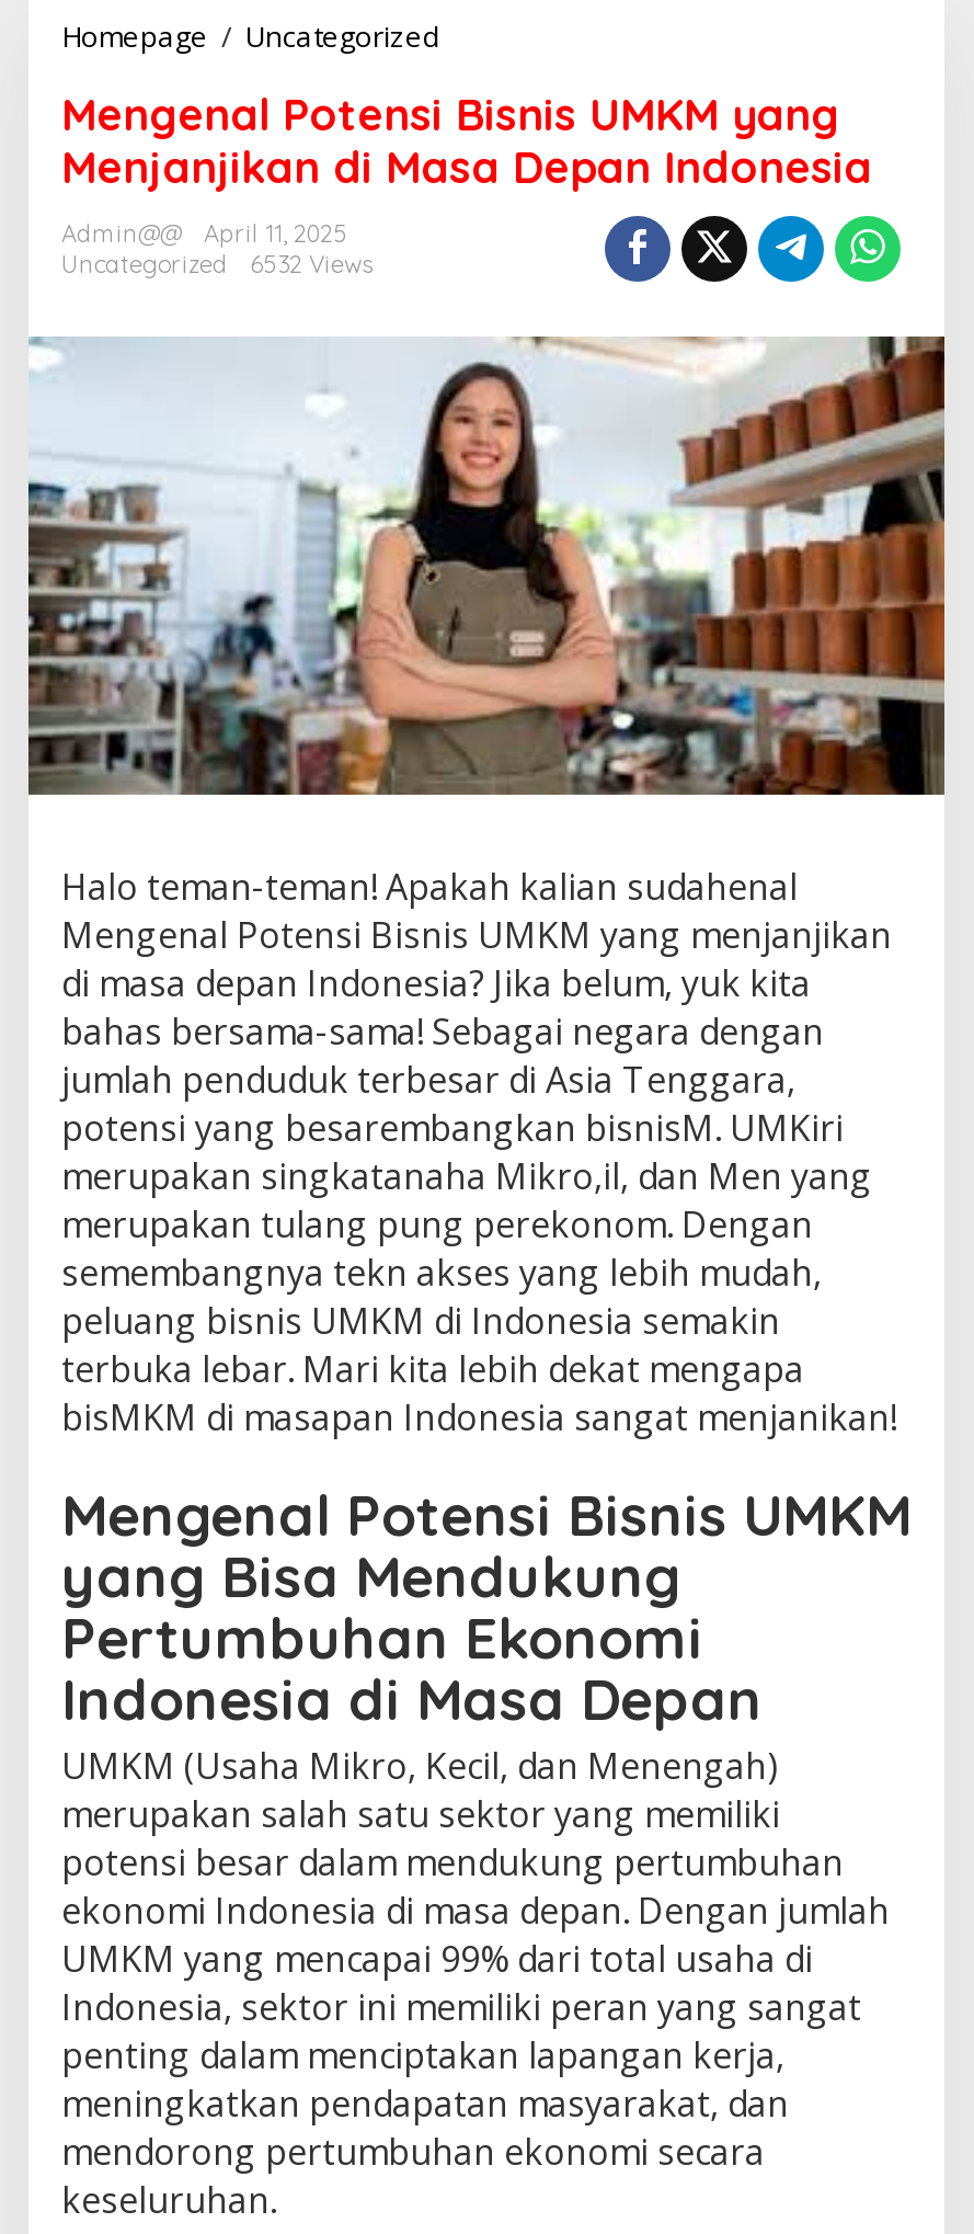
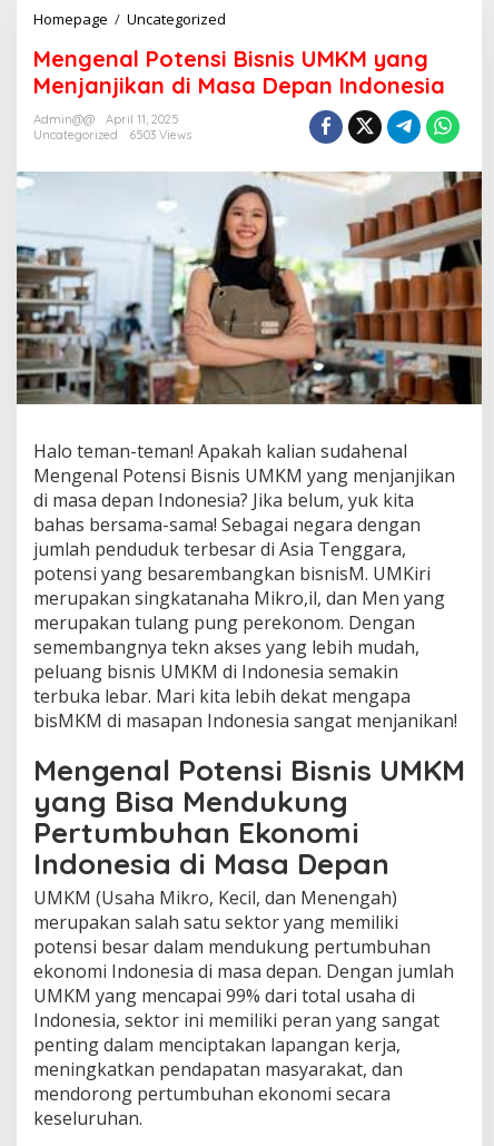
- Uncategorized 6532 Views
+ Uncategorized 6503 Views
